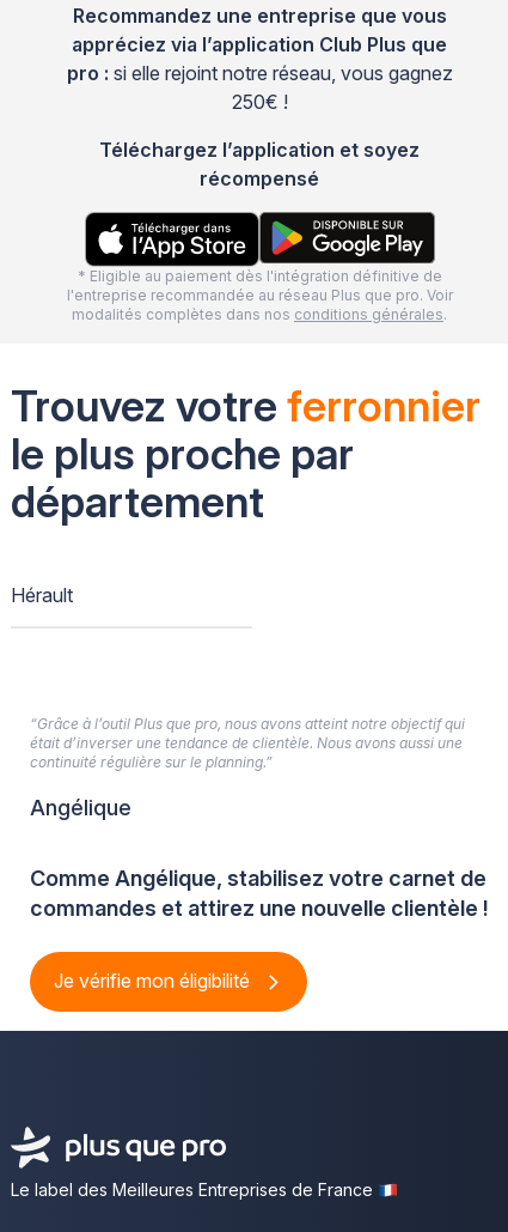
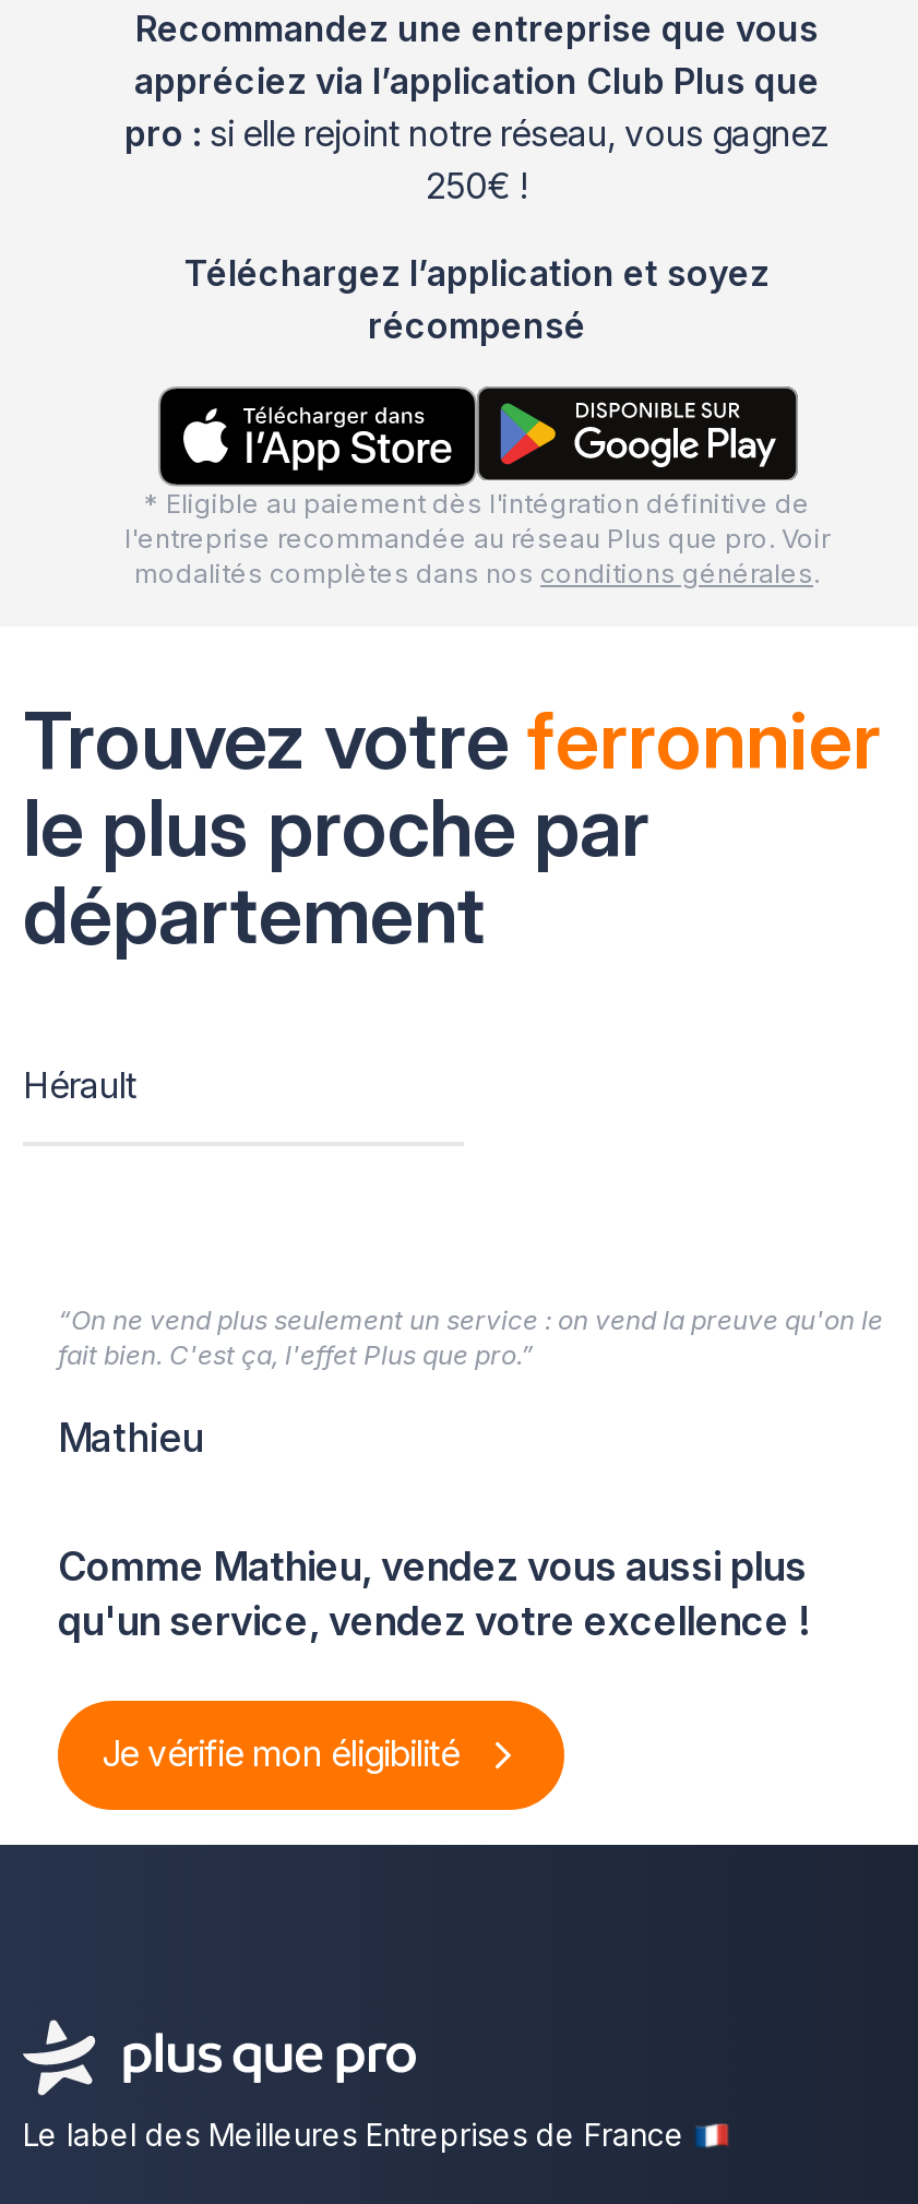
- “Grâce à l’outil Plus que pro, nous avons atteint notre objectif qui
- était d’inverser une tendance de clientèle. Nous avons aussi une
- continuité régulière sur le planning.”
+ “On ne vend plus seulement un service : on vend la preuve qu'on le
+ fait bien. C'est ça, l'effet Plus que pro.”

- Angélique
+ Mathieu

- Comme Angélique, stabilisez votre carnet de
- commandes et attirez une nouvelle clientèle !
+ Comme Mathieu, vendez vous aussi plus
+ qu'un service, vendez votre excellence !
